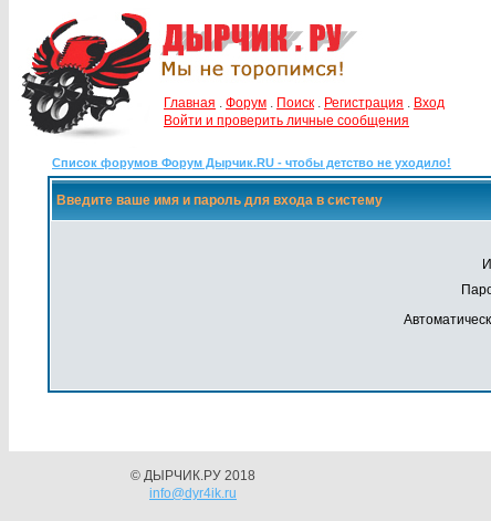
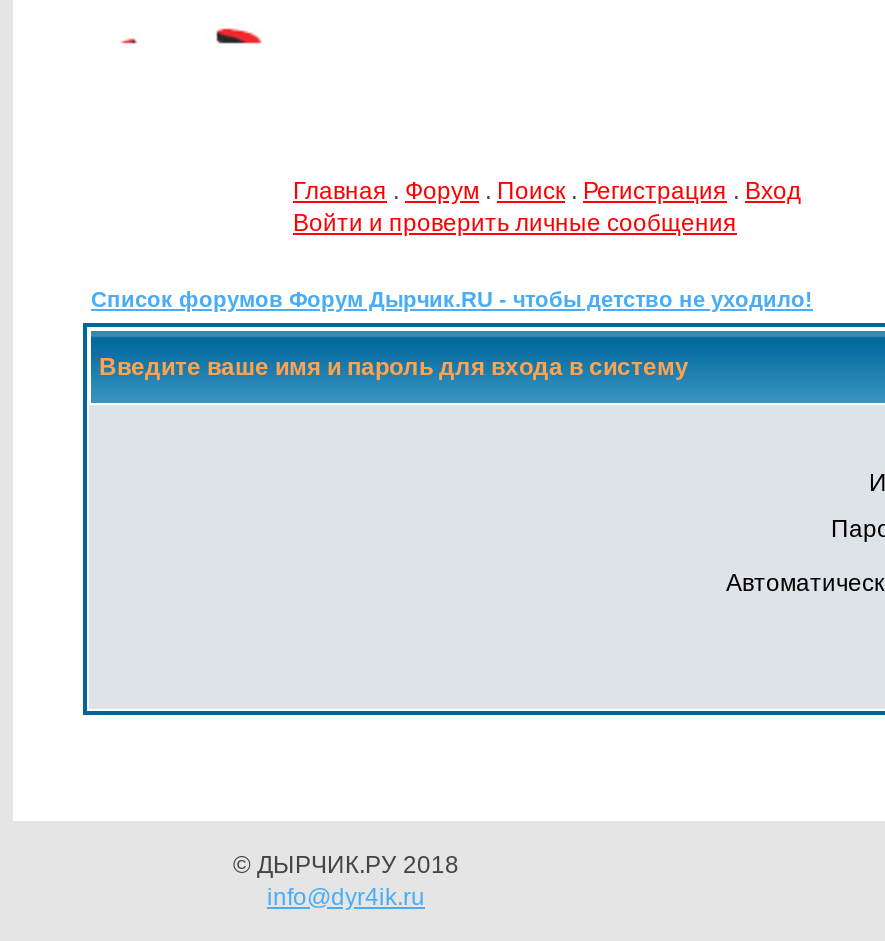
- [image]

- [image]
